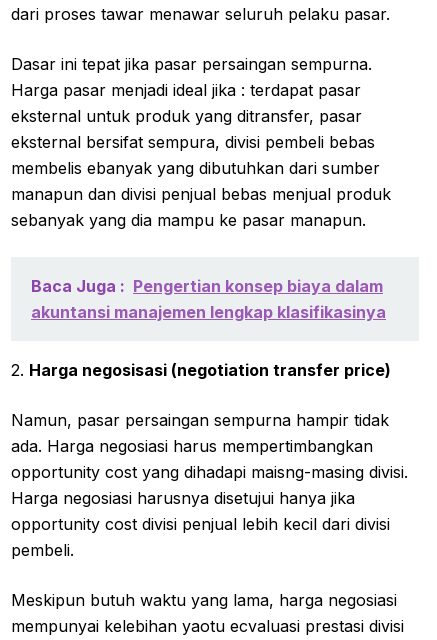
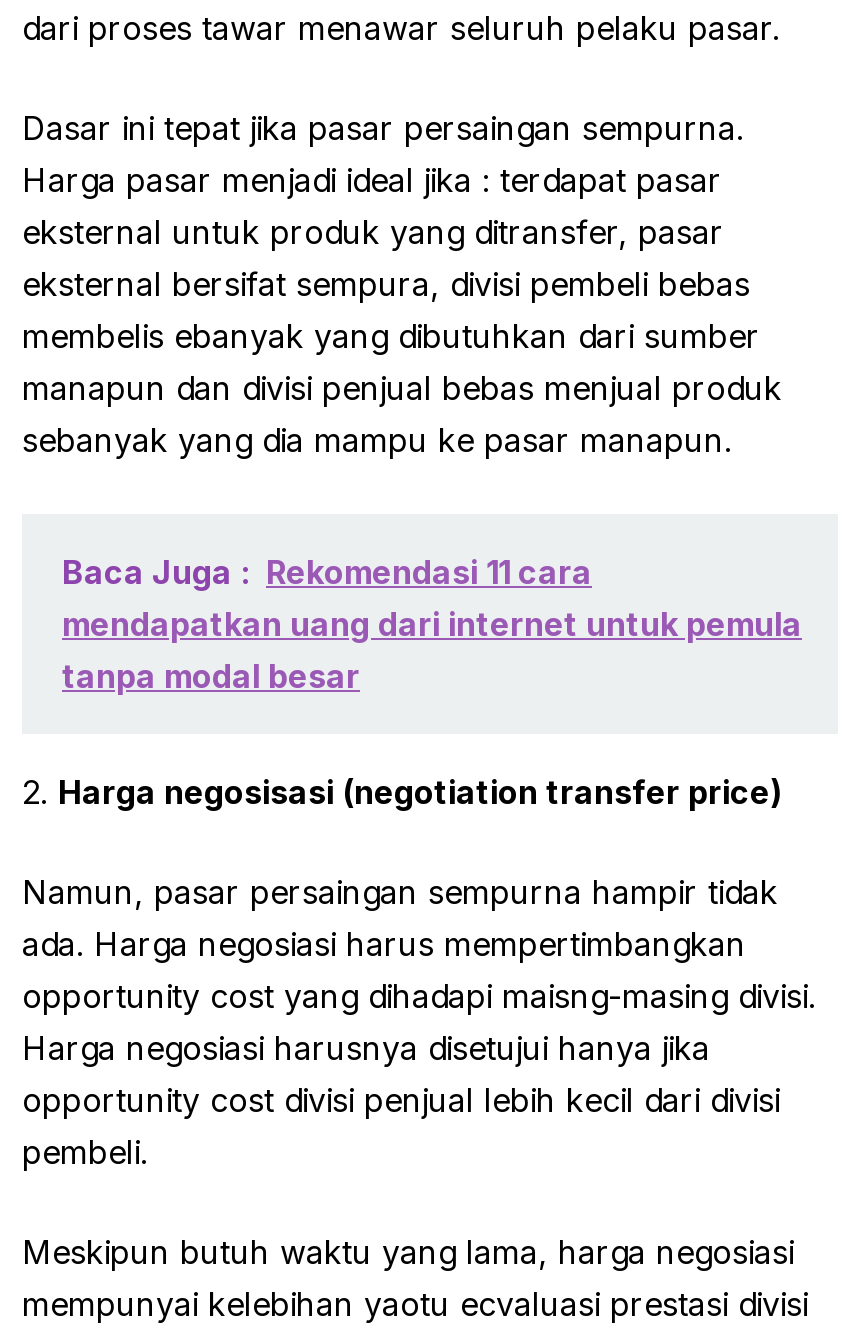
- Baca Juga : Pengertian konsep biaya dalam
- akuntansi manajemen lengkap klasifikasinya
+ Baca Juga : Rekomendasi 11 cara
+ mendapatkan uang dari internet untuk pemula
+ tanpa modal besar
